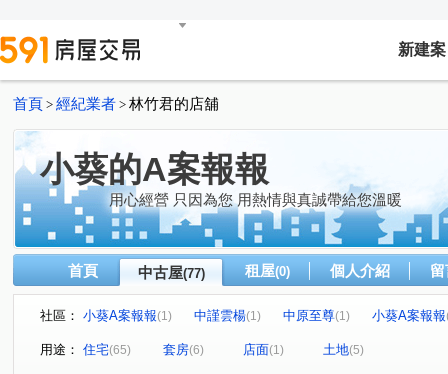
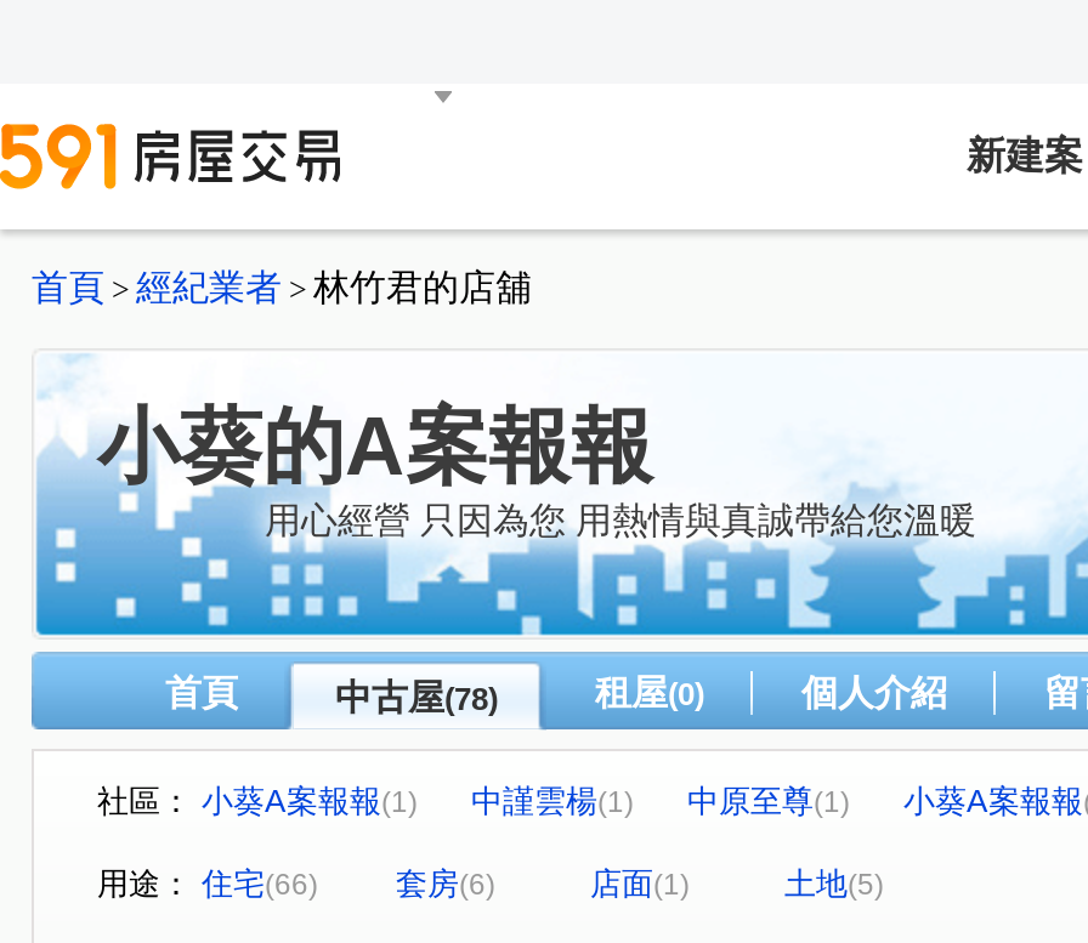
- 中古屋(77)
+ 中古屋(78)

- 用途： 住宅(65)
+ 用途： 住宅(66)
